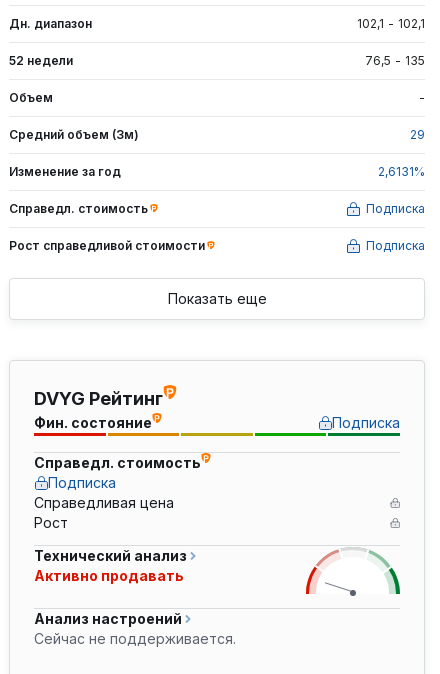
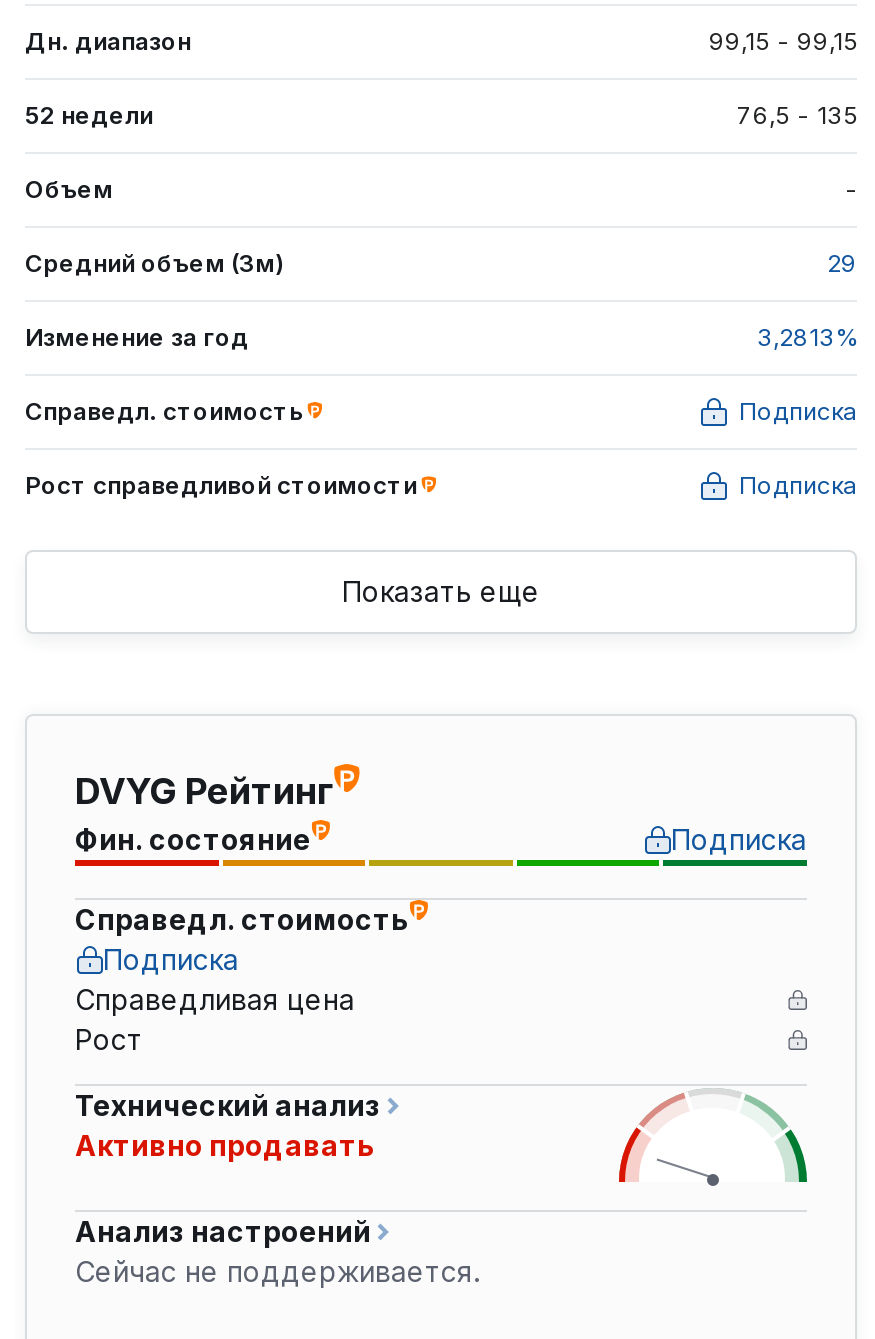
- 102,1 - 102,1
+ 99,15 - 99,15

- 2,6131%
+ 3,2813%
